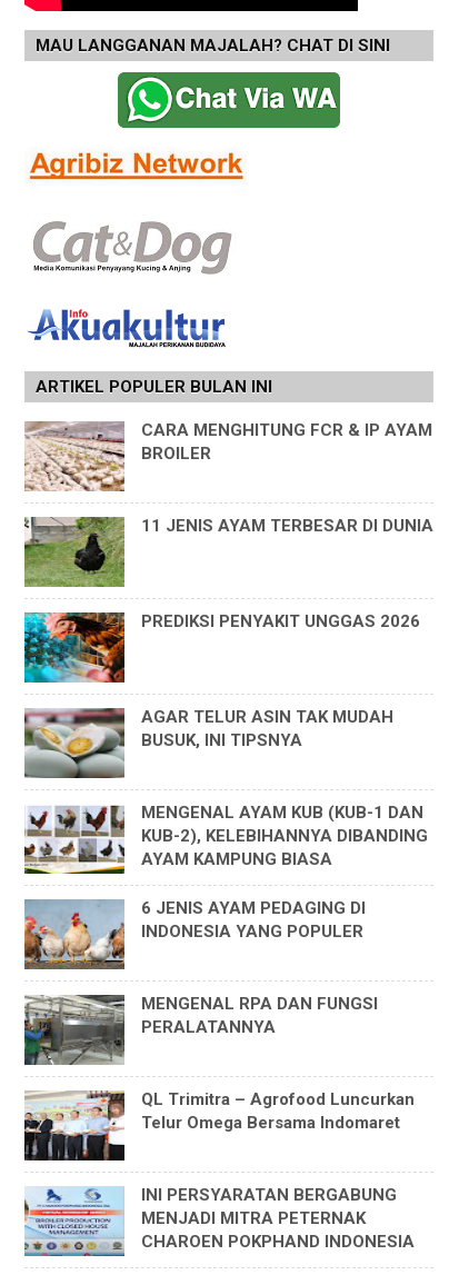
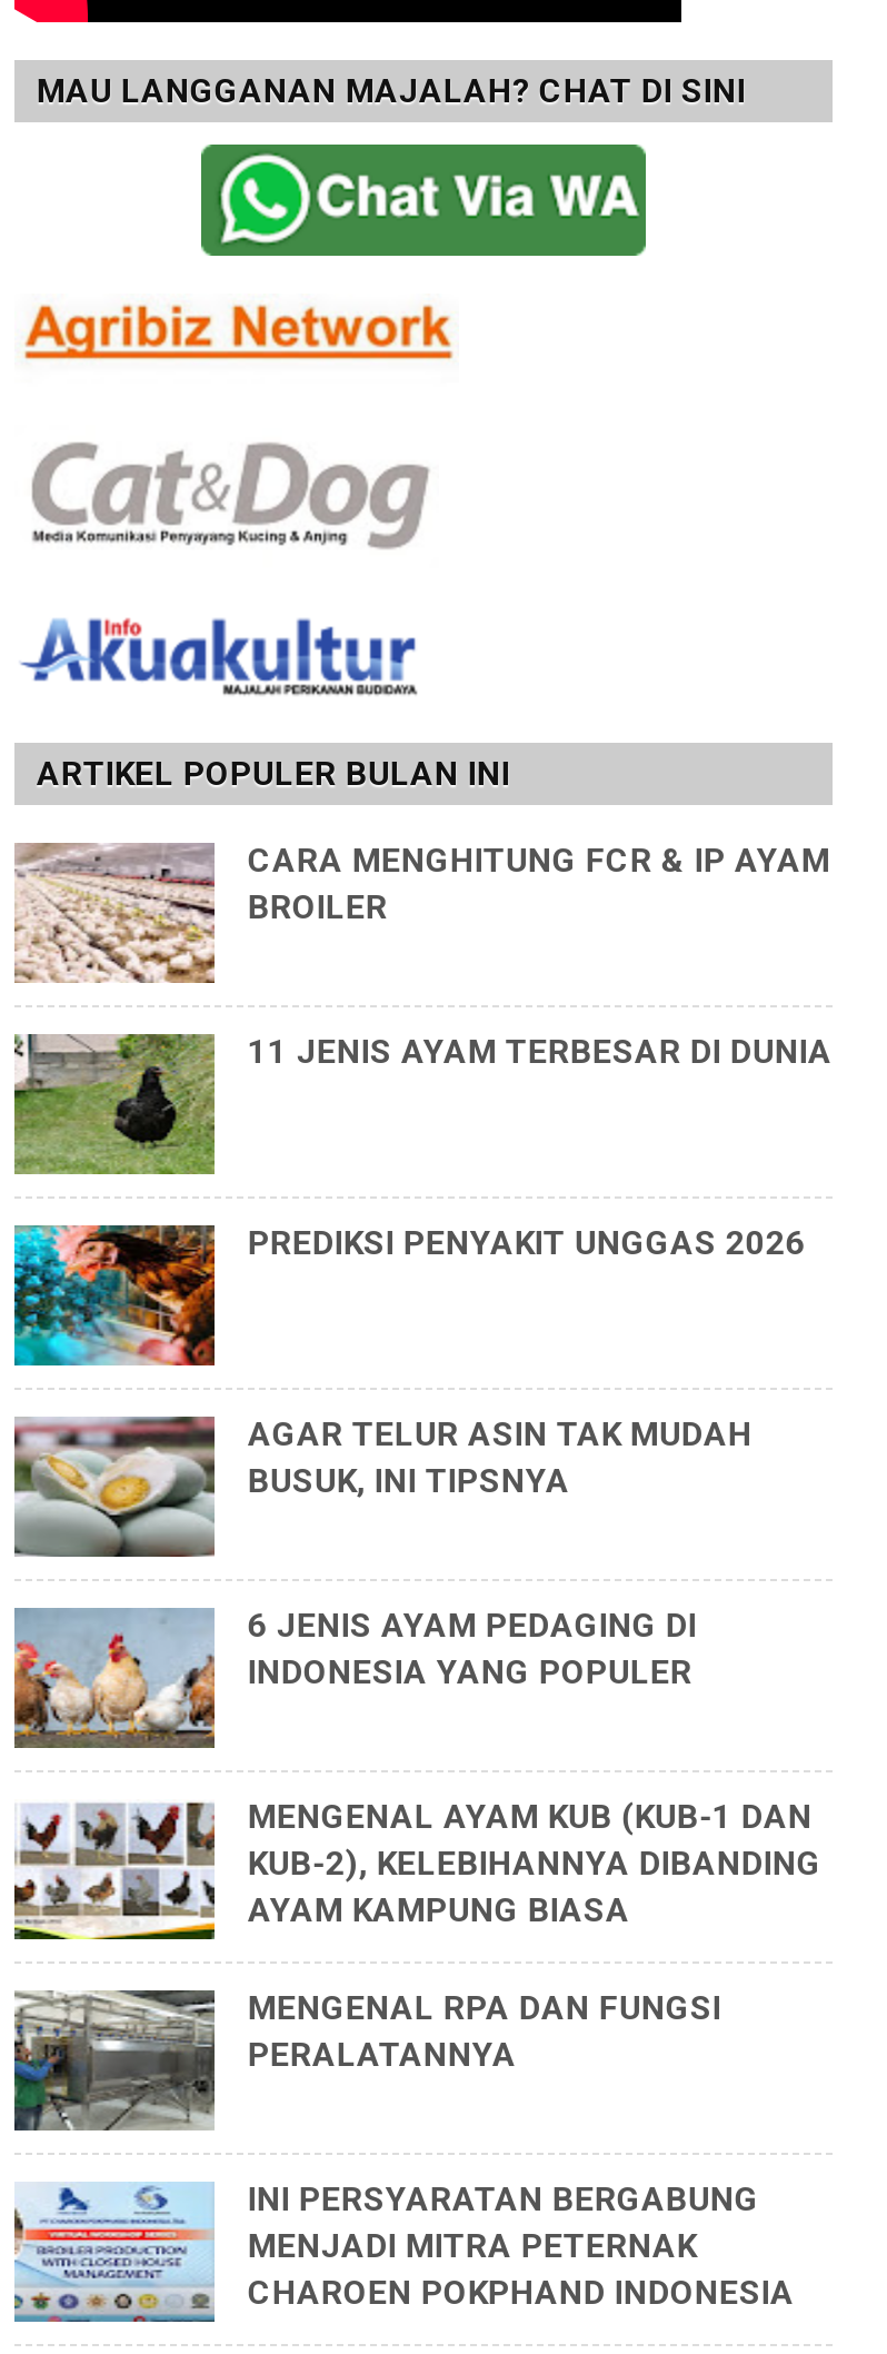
moved down: [image] | MENGENAL AYAM KUB (KUB-1 DAN | KUB-2), KELEBIHANNYA DIBANDING | AYAM KAMPUNG BIASA

moved up: [image] | 6 JENIS AYAM PEDAGING DI | INDONESIA YANG POPULER

- [image]
- QL Trimitra – Agrofood Luncurkan
- Telur Omega Bersama Indomaret
